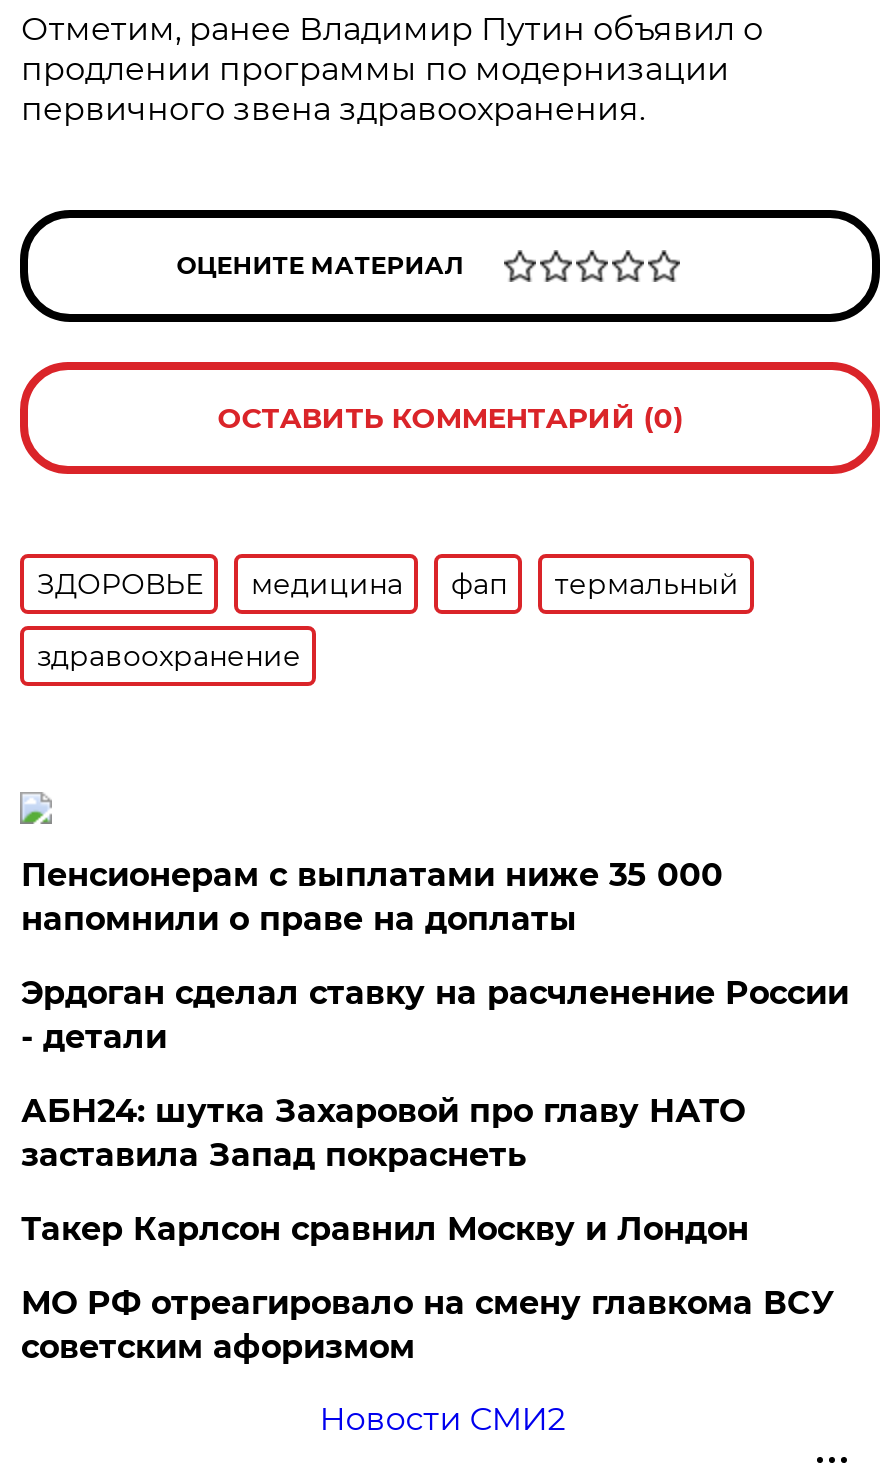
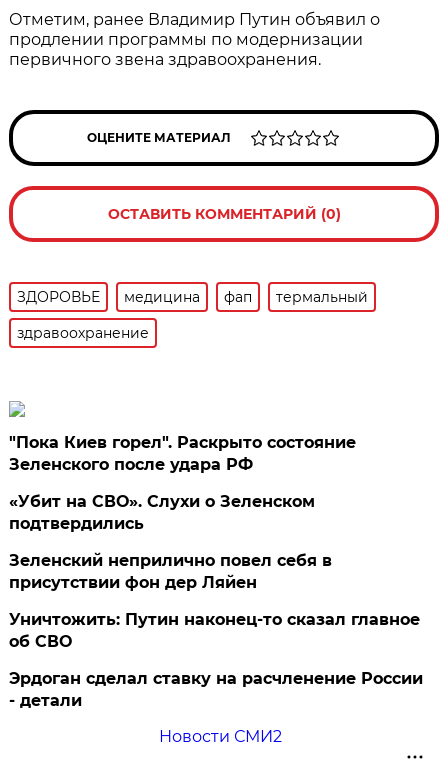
- Пенсионерам с выплатами ниже 35 000
- напомнили о праве на доплаты
+ "Пока Киев горел". Раскрыто состояние
+ Зеленского после удара РФ
+ «Убит на СВО». Слухи о Зеленском
+ подтвердились
+ Зеленский неприлично повел cебя в
+ присутствии фон дер Ляйен
+ Уничтожить: Путин наконец-то сказал главное
+ об СВО

moved down: Эрдоган сделал ставку на расчленение России | - детали

- АБН24: шутка Захаровой про главу НАТО
- заставила Запад покраснеть
- Такер Карлсон сравнил Москву и Лондон
- МО РФ отреагировало на смену главкома ВСУ
- советским афоризмом
